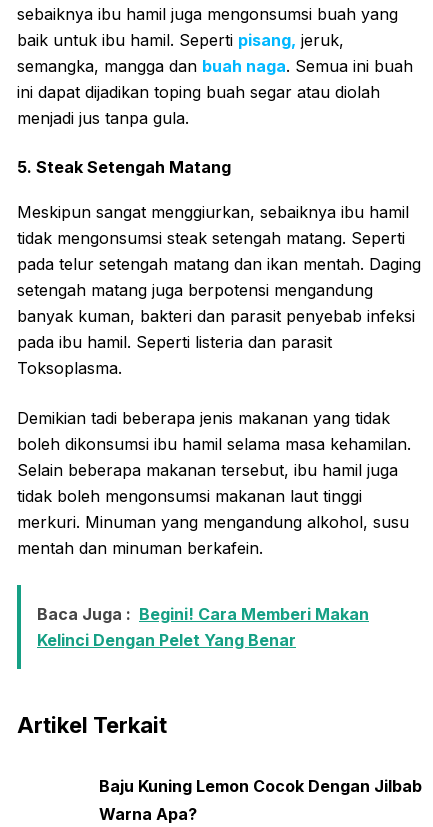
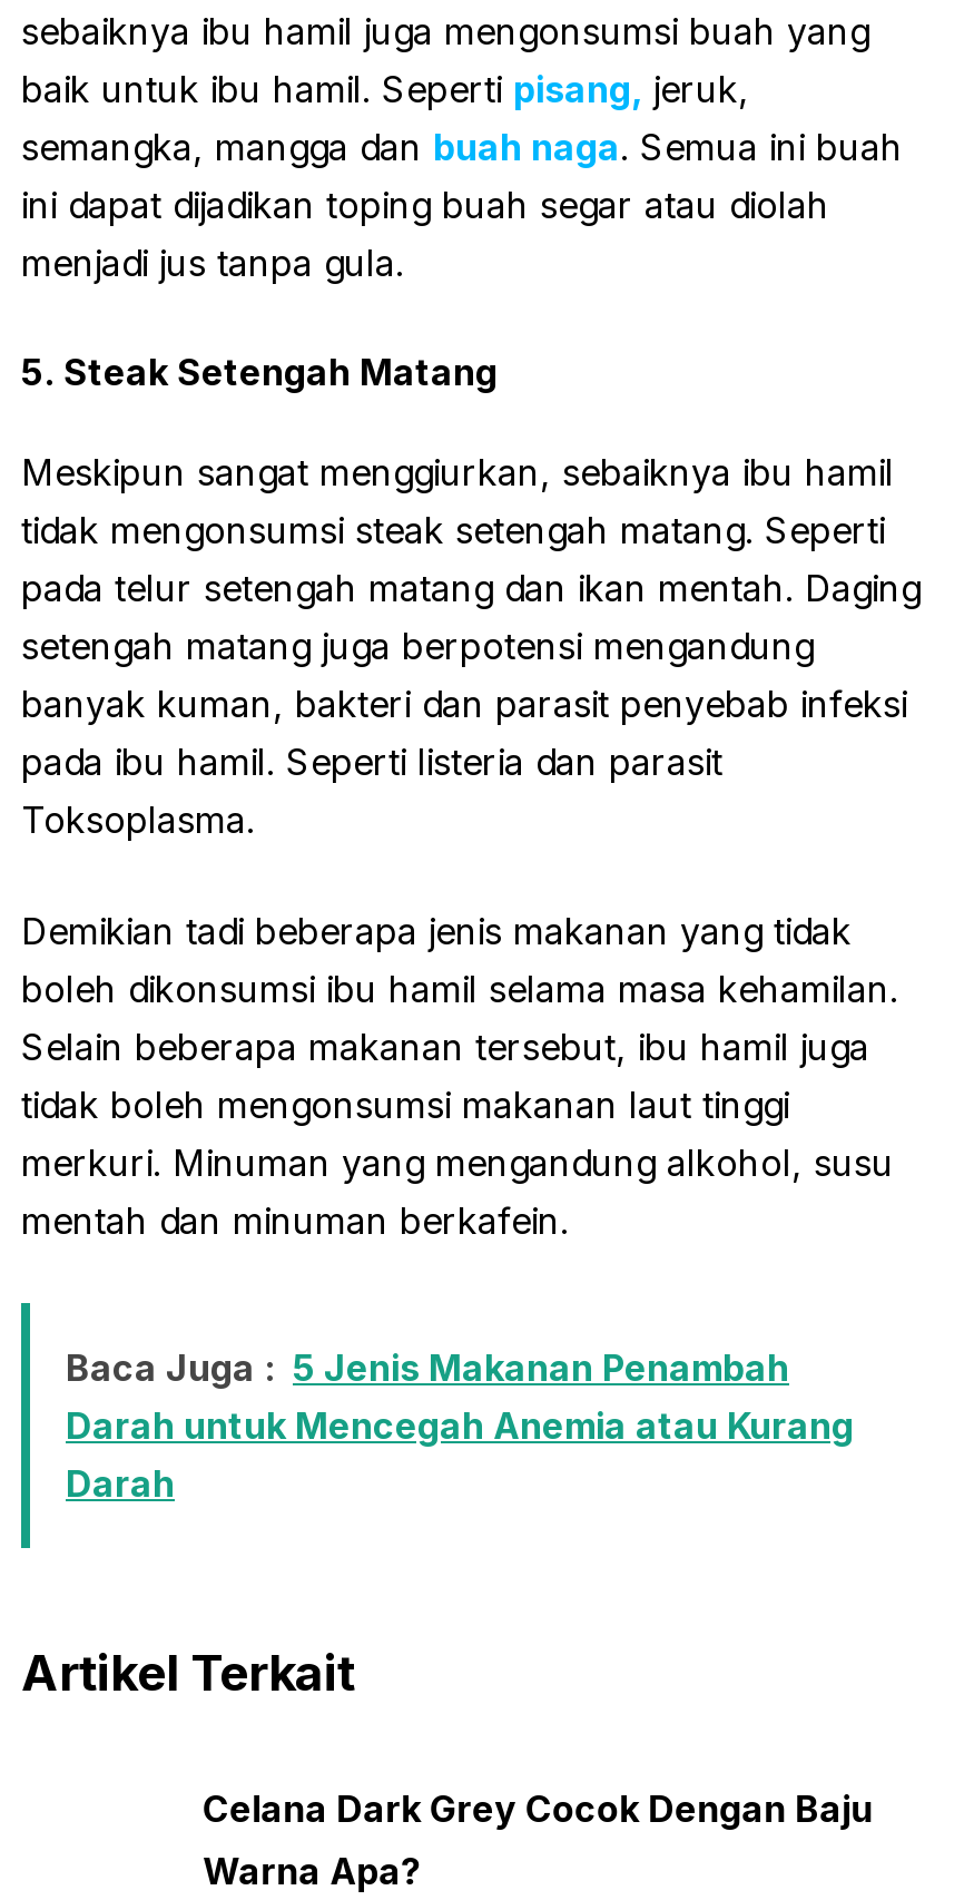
- Baca Juga : Begini! Cara Memberi Makan
- Kelinci Dengan Pelet Yang Benar
+ Baca Juga : 5 Jenis Makanan Penambah
+ Darah untuk Mencegah Anemia atau Kurang
+ Darah

- Baju Kuning Lemon Cocok Dengan Jilbab
+ Celana Dark Grey Cocok Dengan Baju
